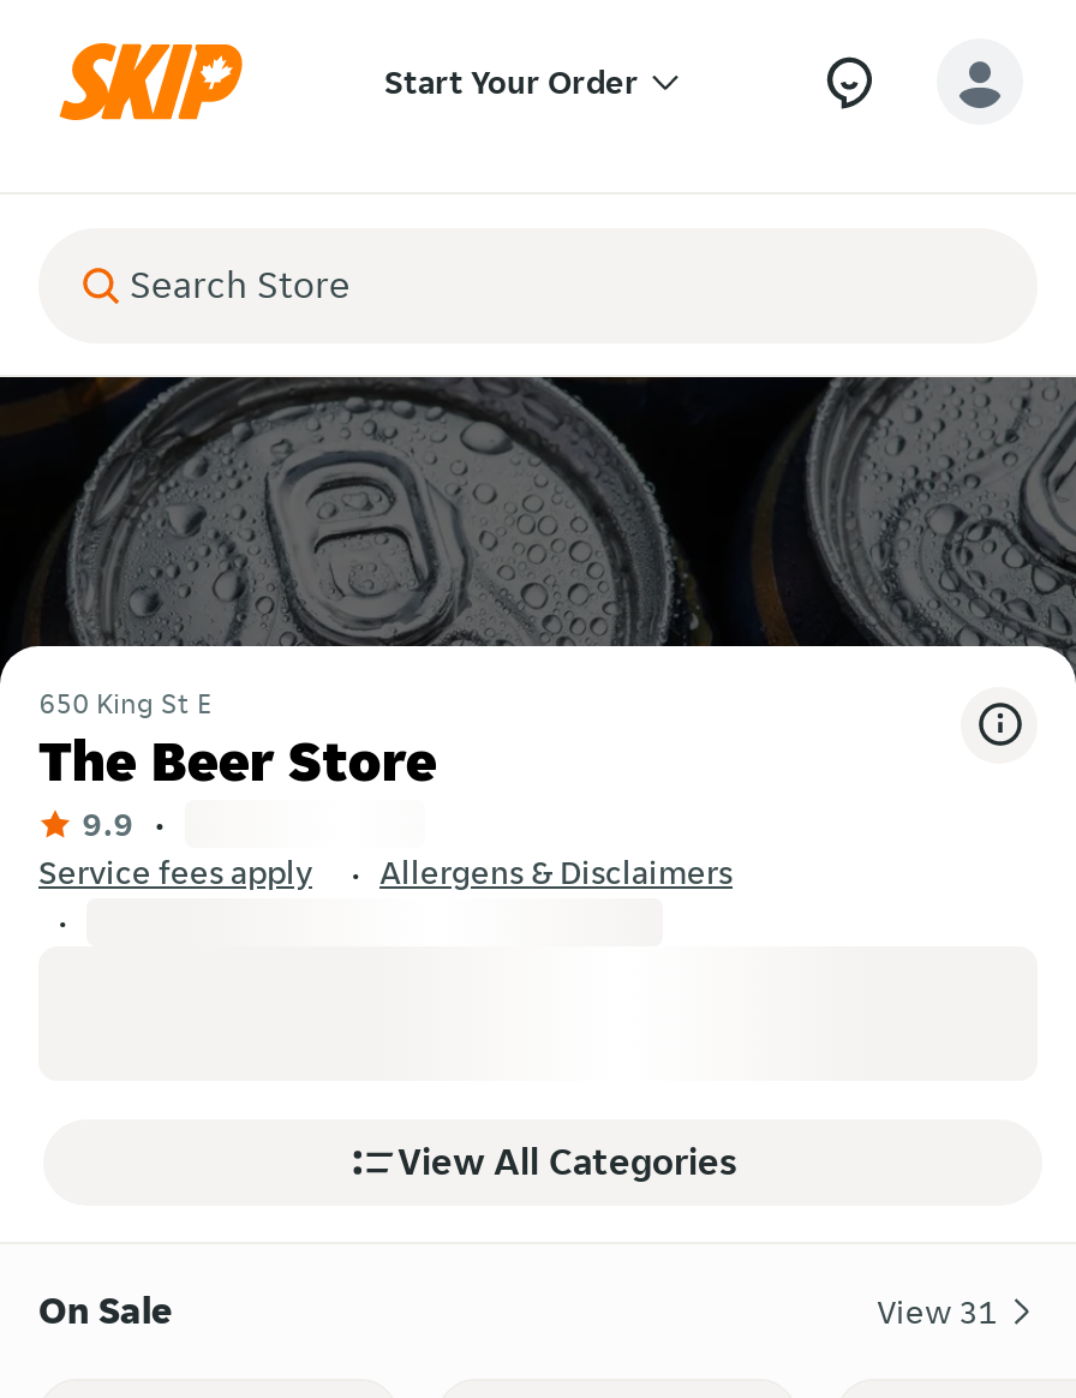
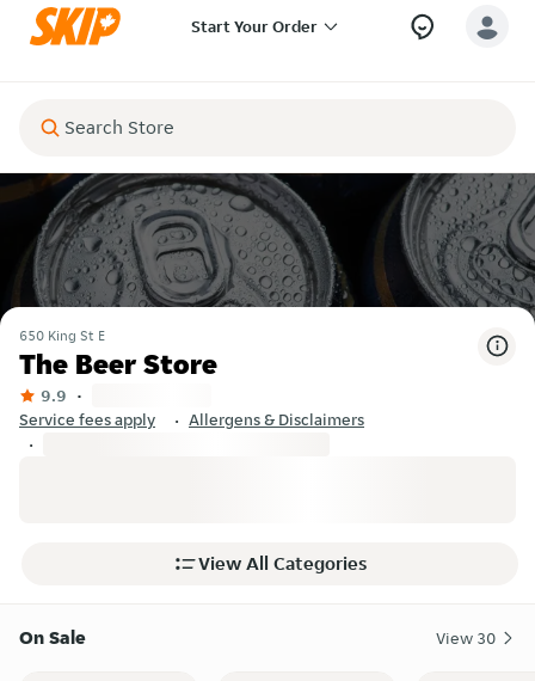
- View 31
+ View 30
